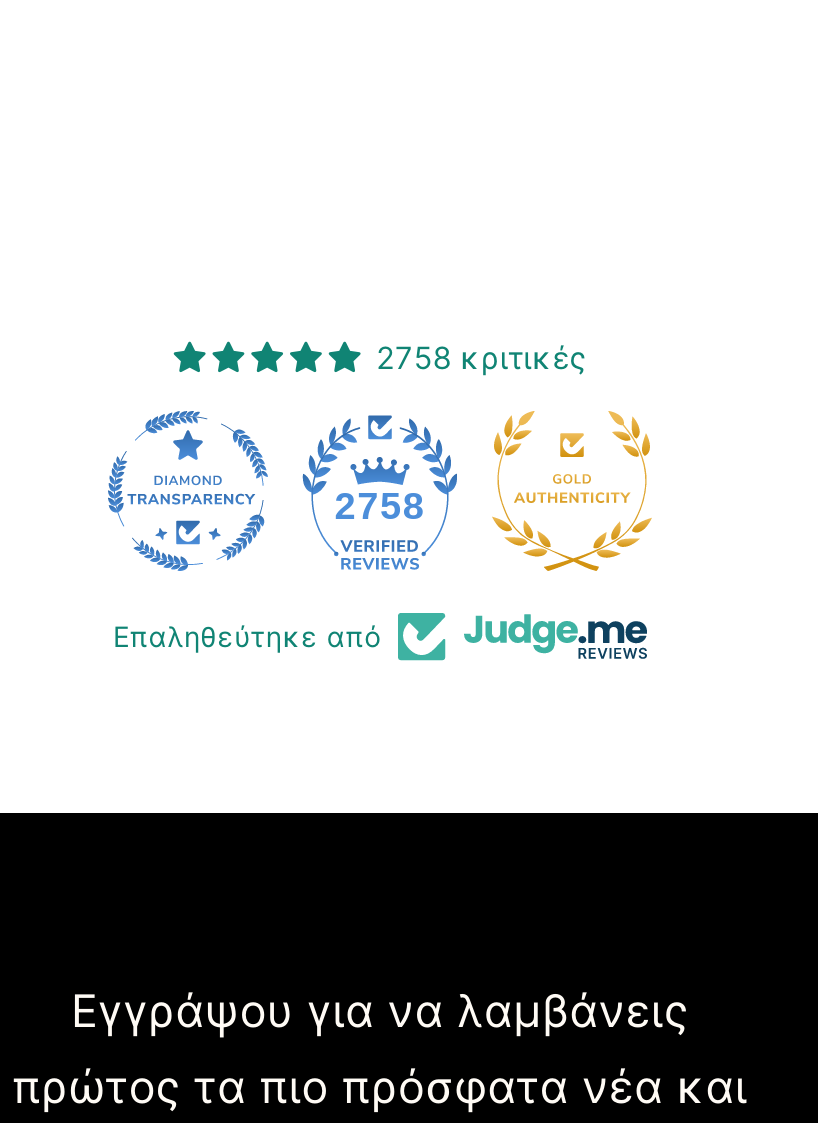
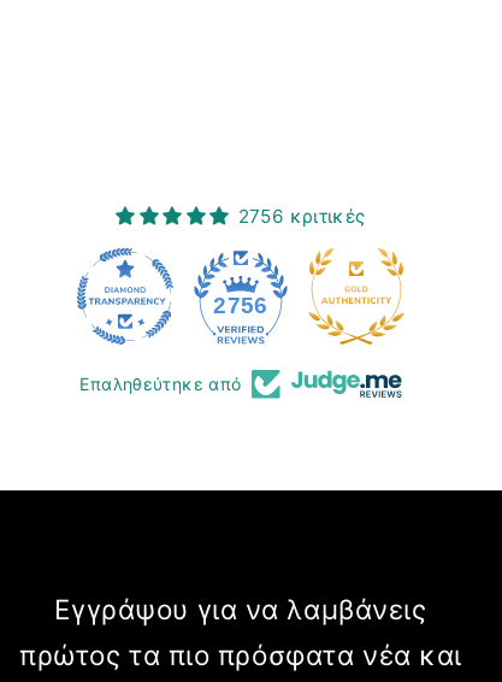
- 2758 κριτικές
+ 2756 κριτικές

- 2758
+ 2756
